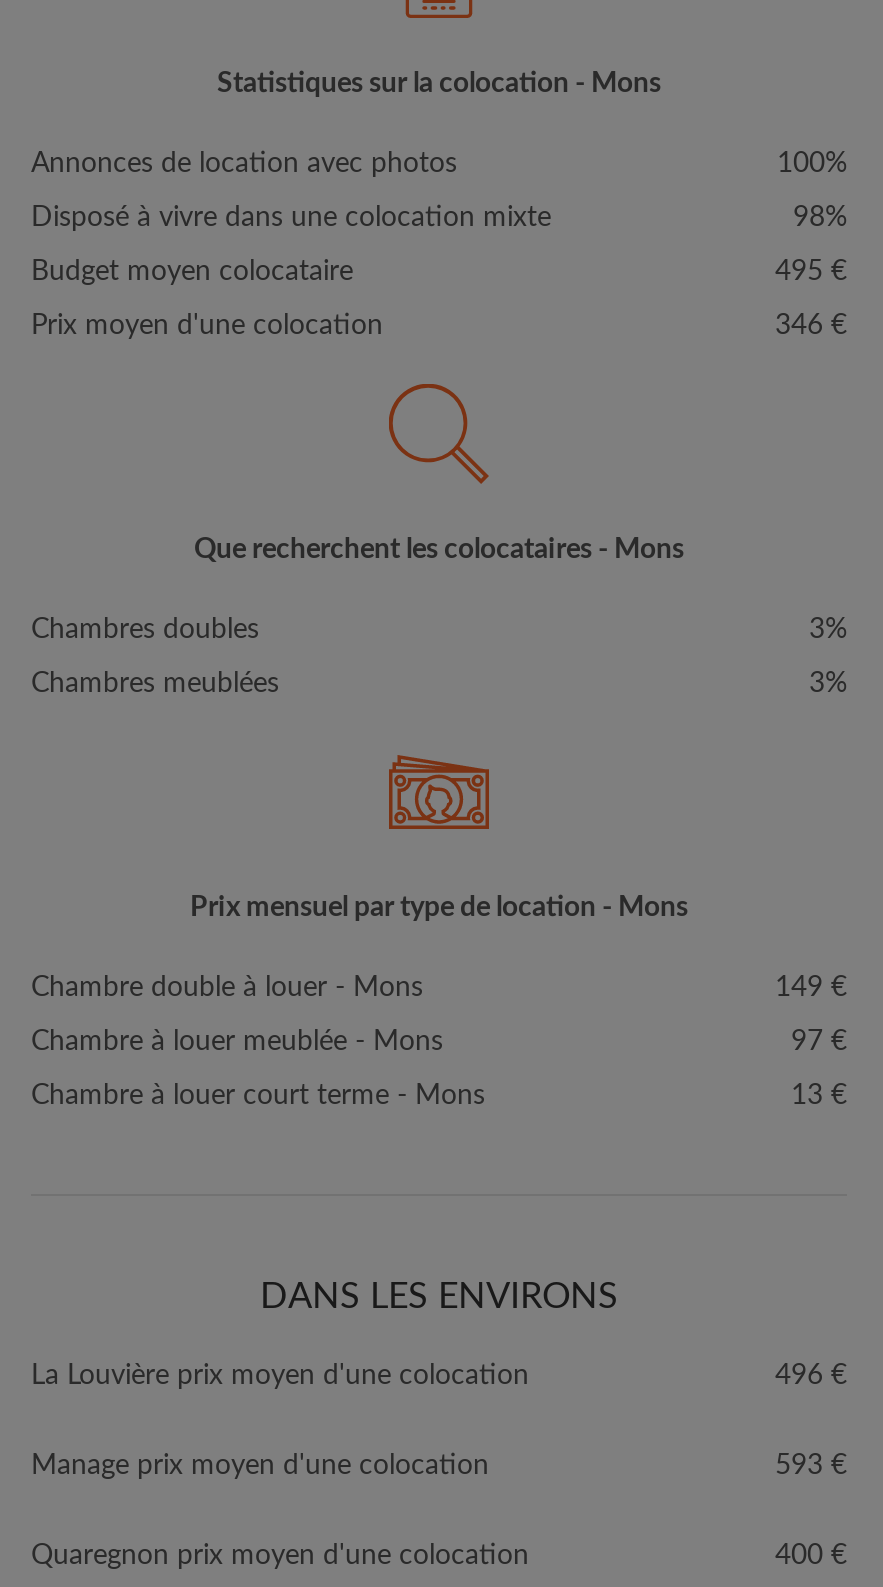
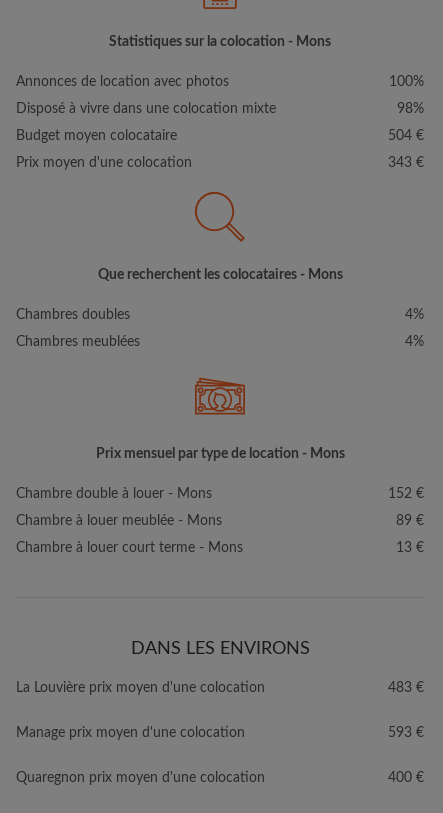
- 495 €
+ 504 €

- 346 €
+ 343 €

- 3%
+ 4%

- 3%
+ 4%

- 149 €
+ 152 €

- 97 €
+ 89 €

- 496 €
+ 483 €
